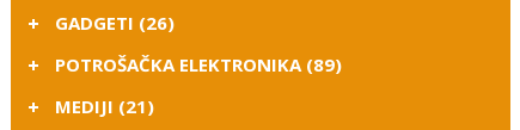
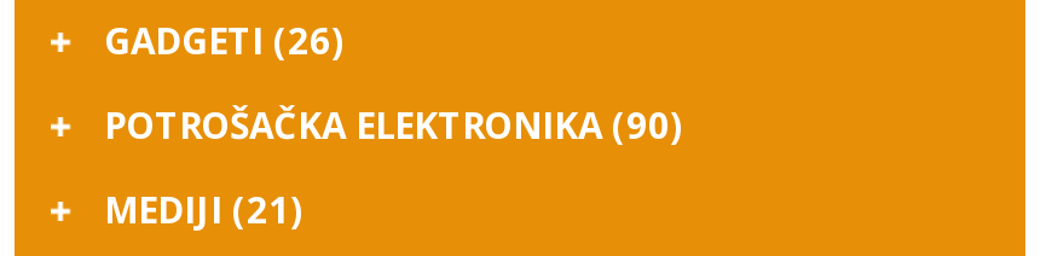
- POTROŠAČKA ELEKTRONIKA (89)
+ POTROŠAČKA ELEKTRONIKA (90)
